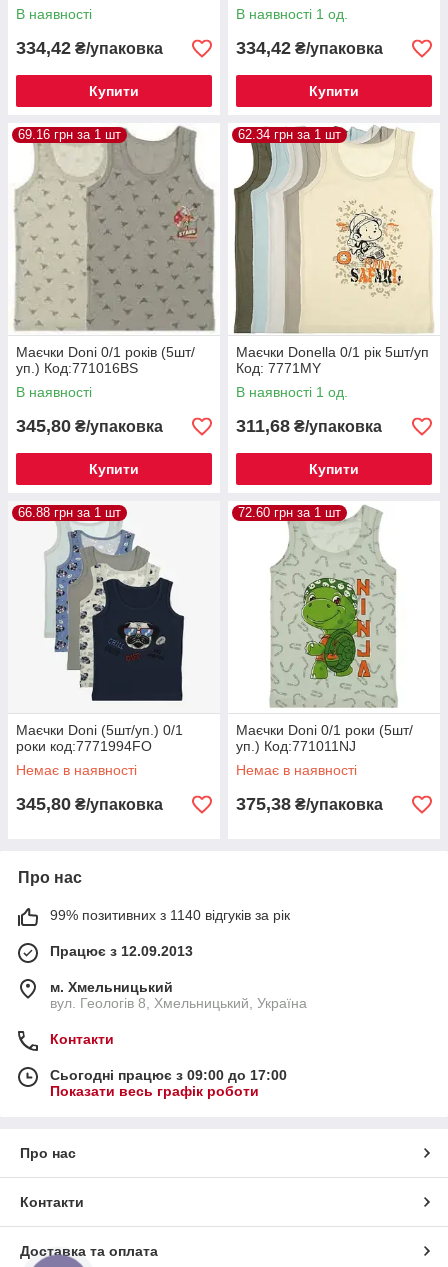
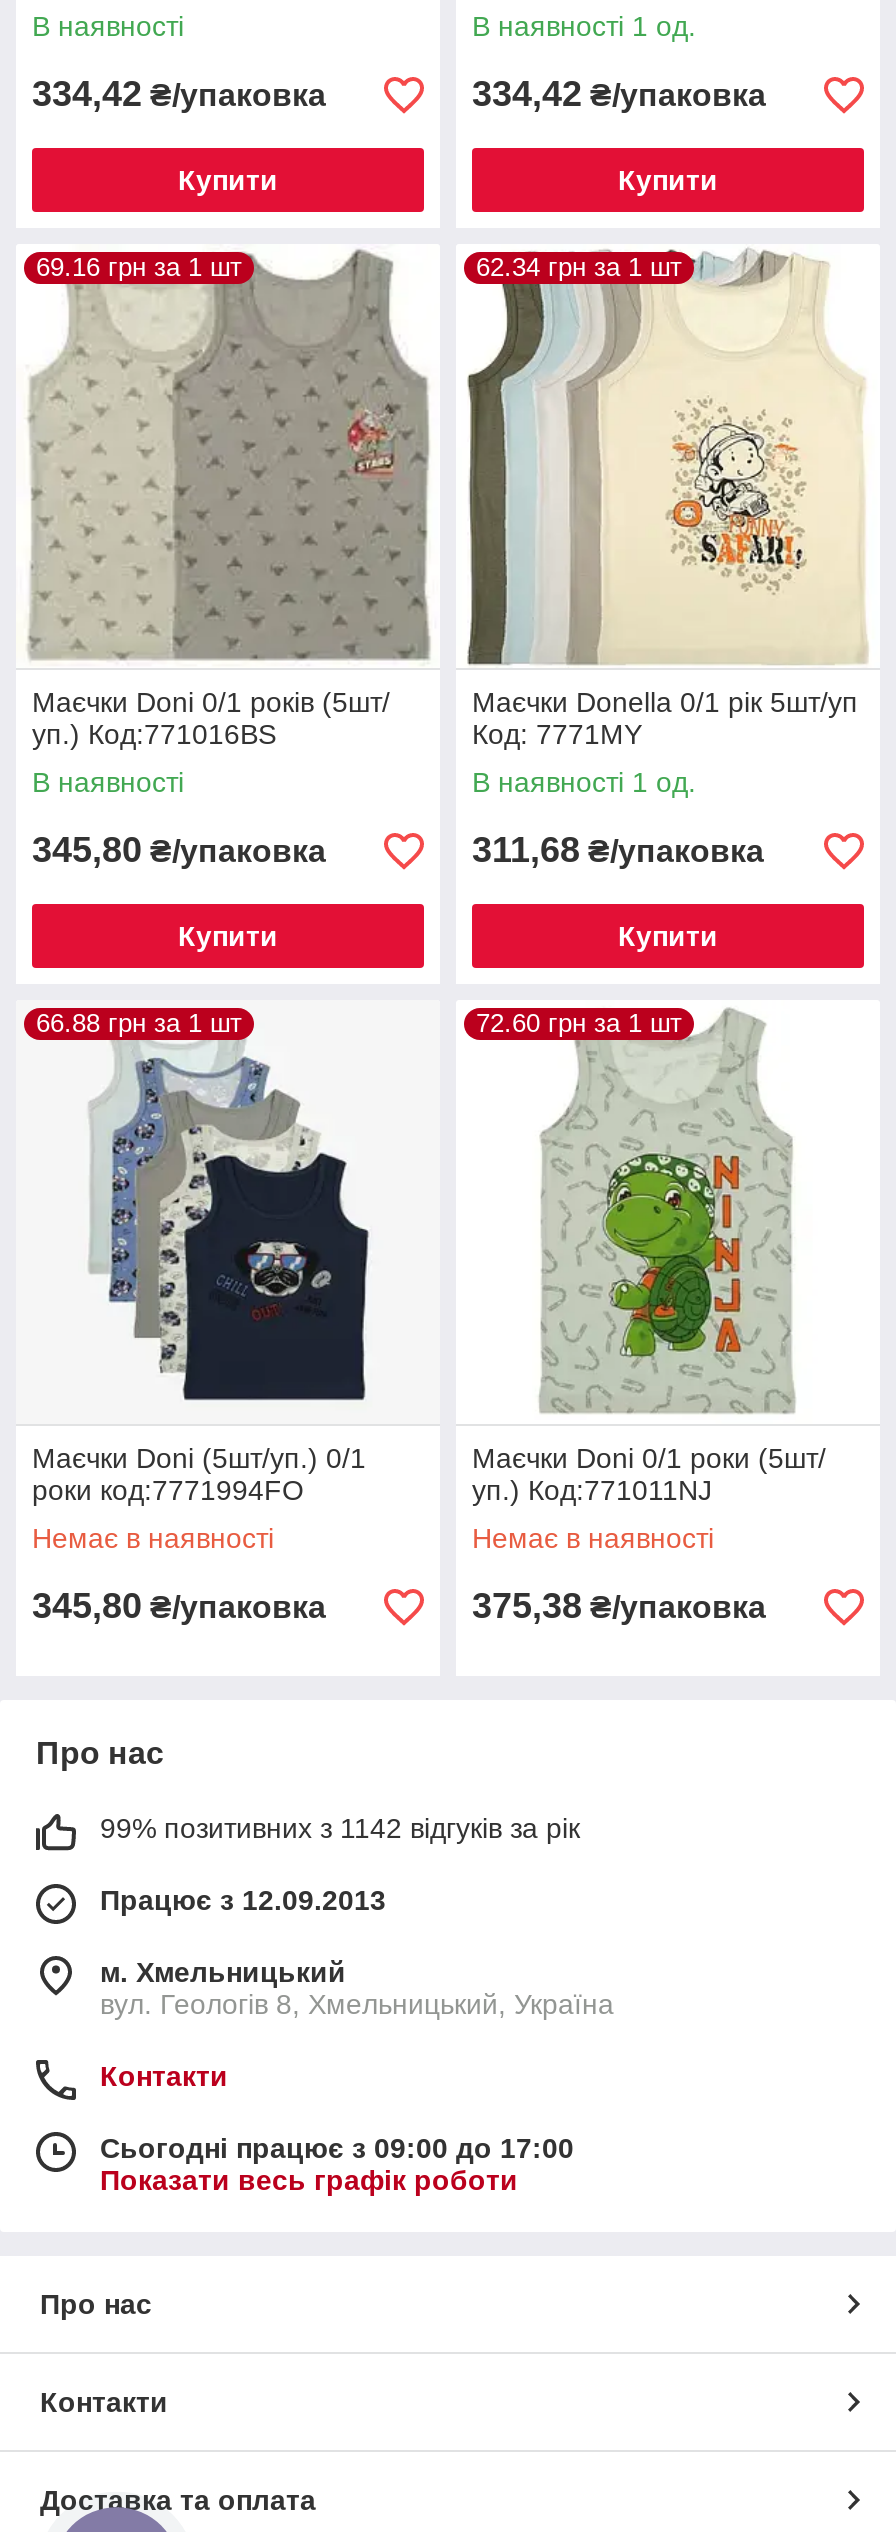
- 99% позитивних з 1140 відгуків за рік
+ 99% позитивних з 1142 відгуків за рік
